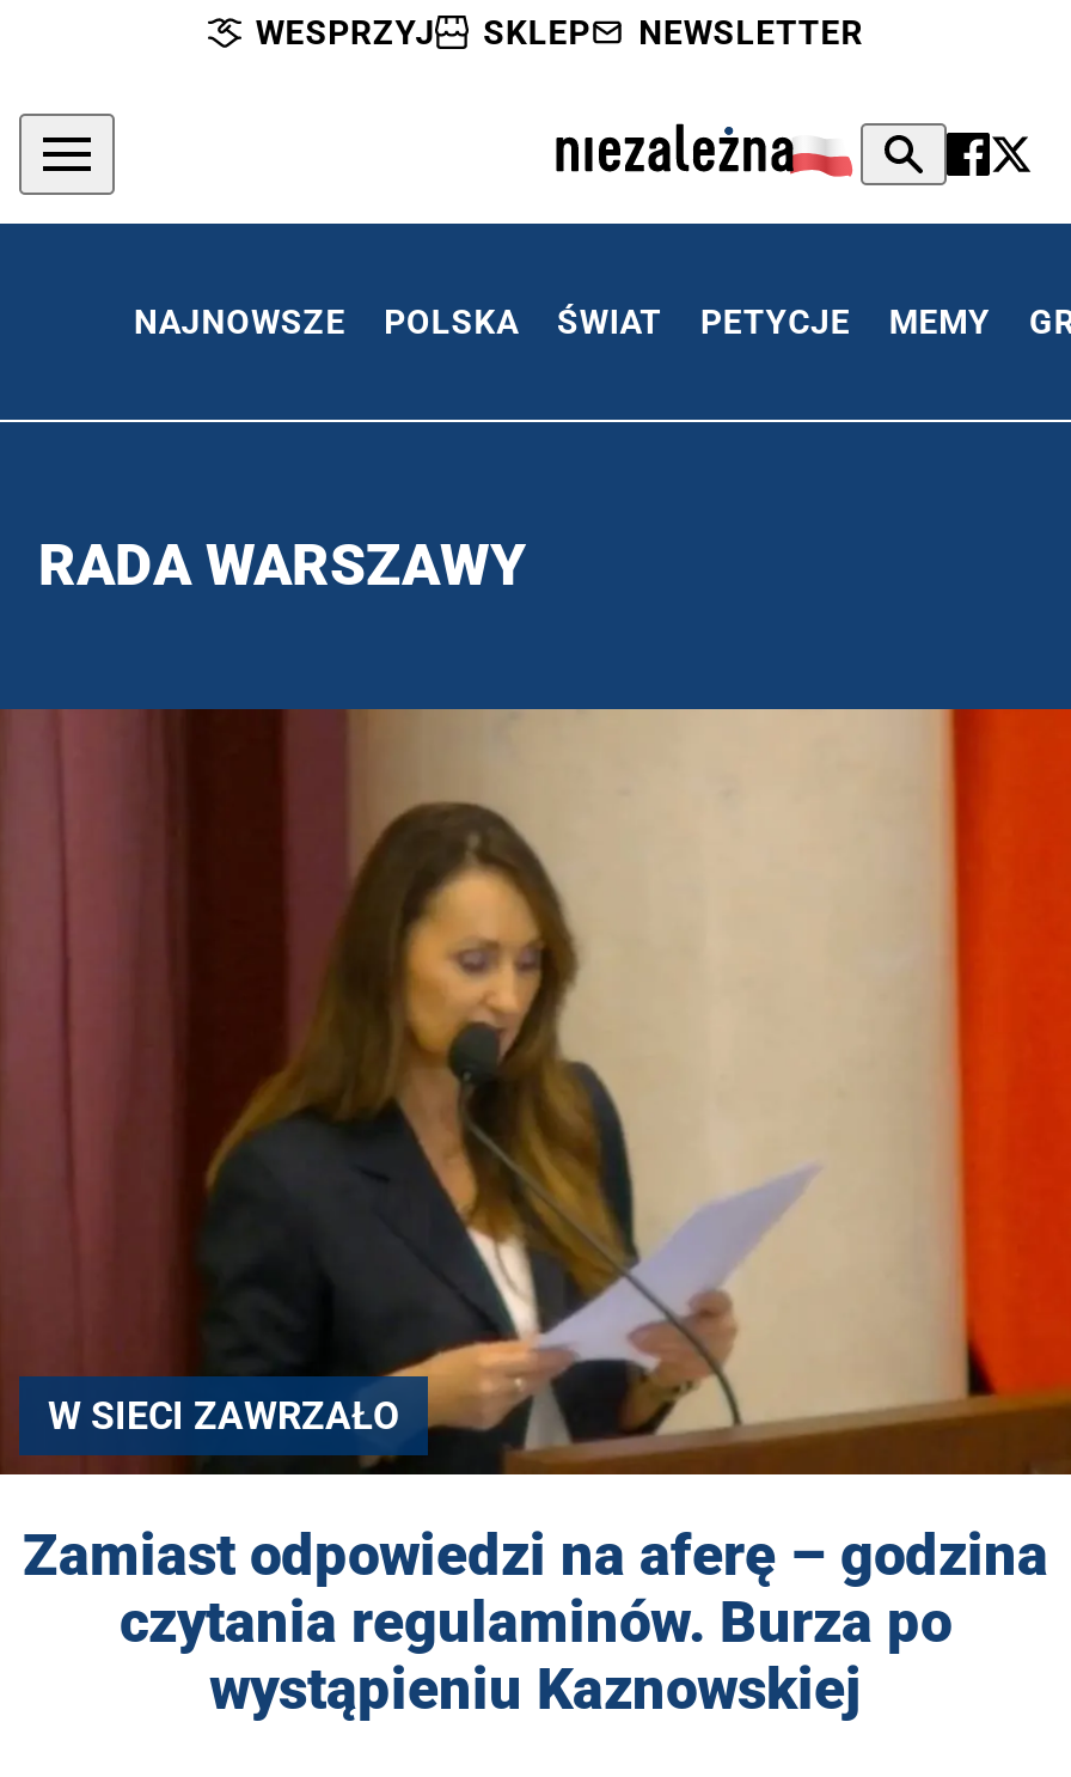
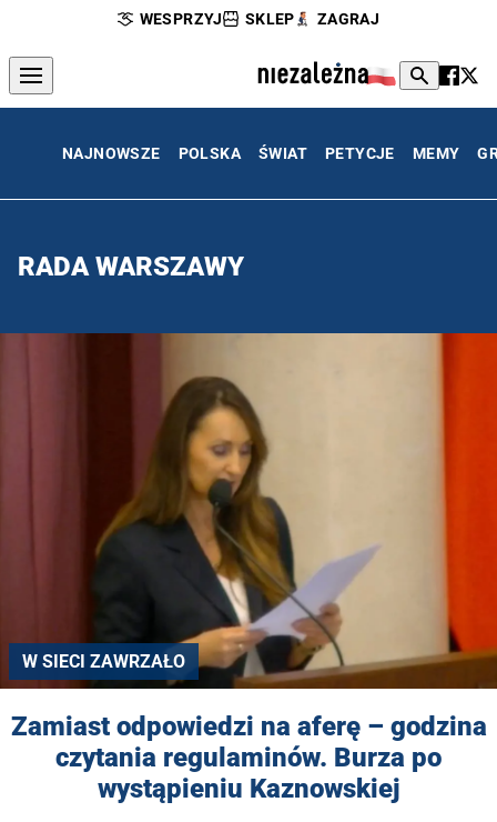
- NEWSLETTER
+ ZAGRAJ
